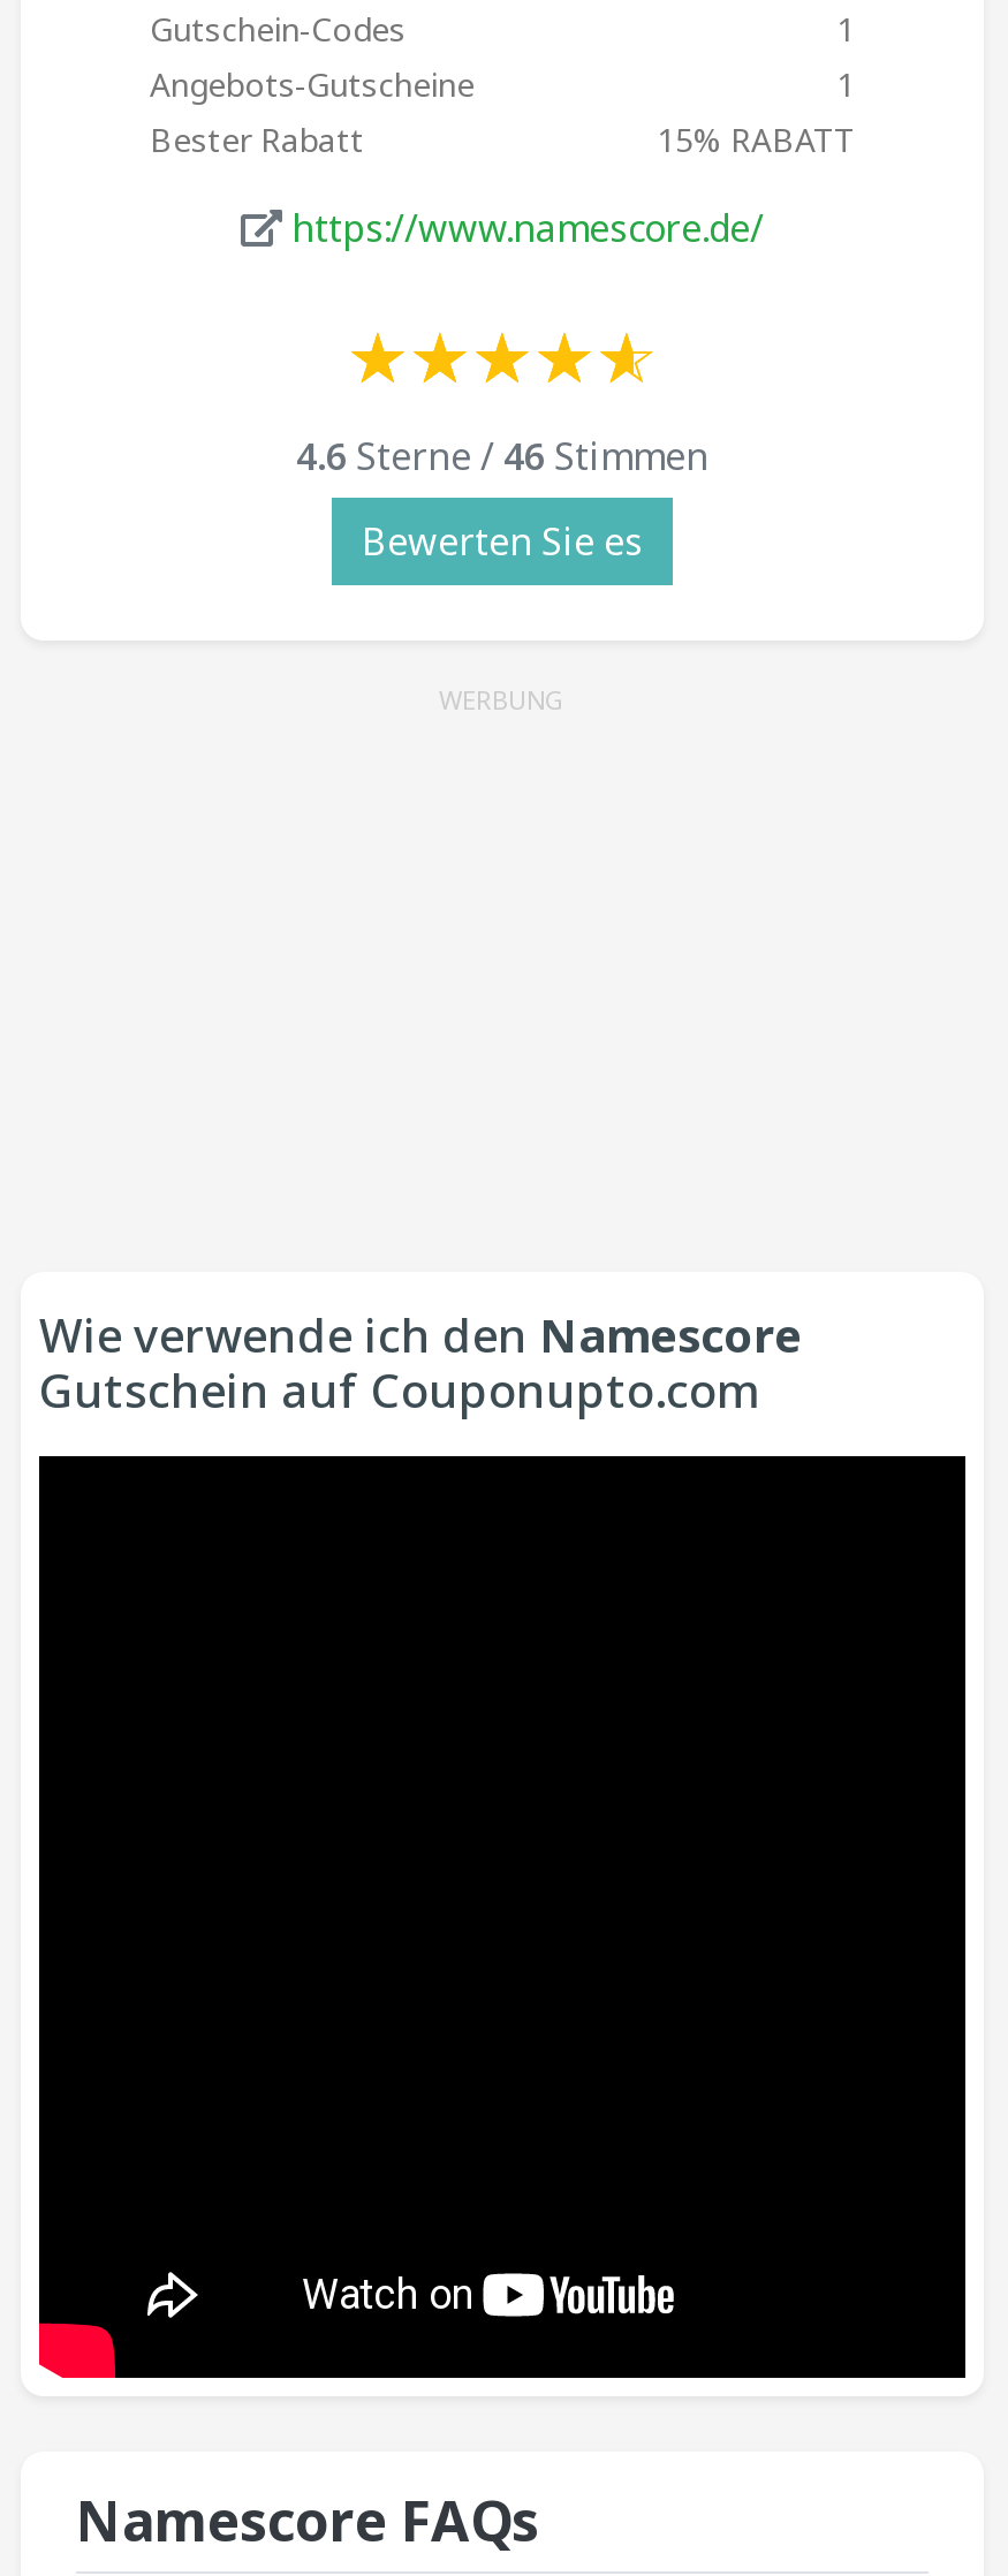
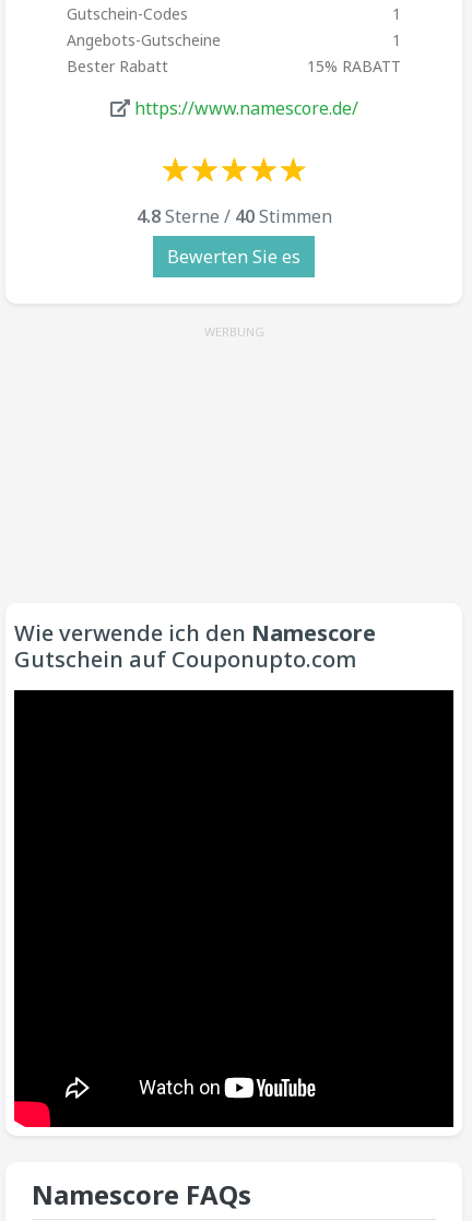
- 4.6 Sterne / 46 Stimmen
+ 4.8 Sterne / 40 Stimmen
